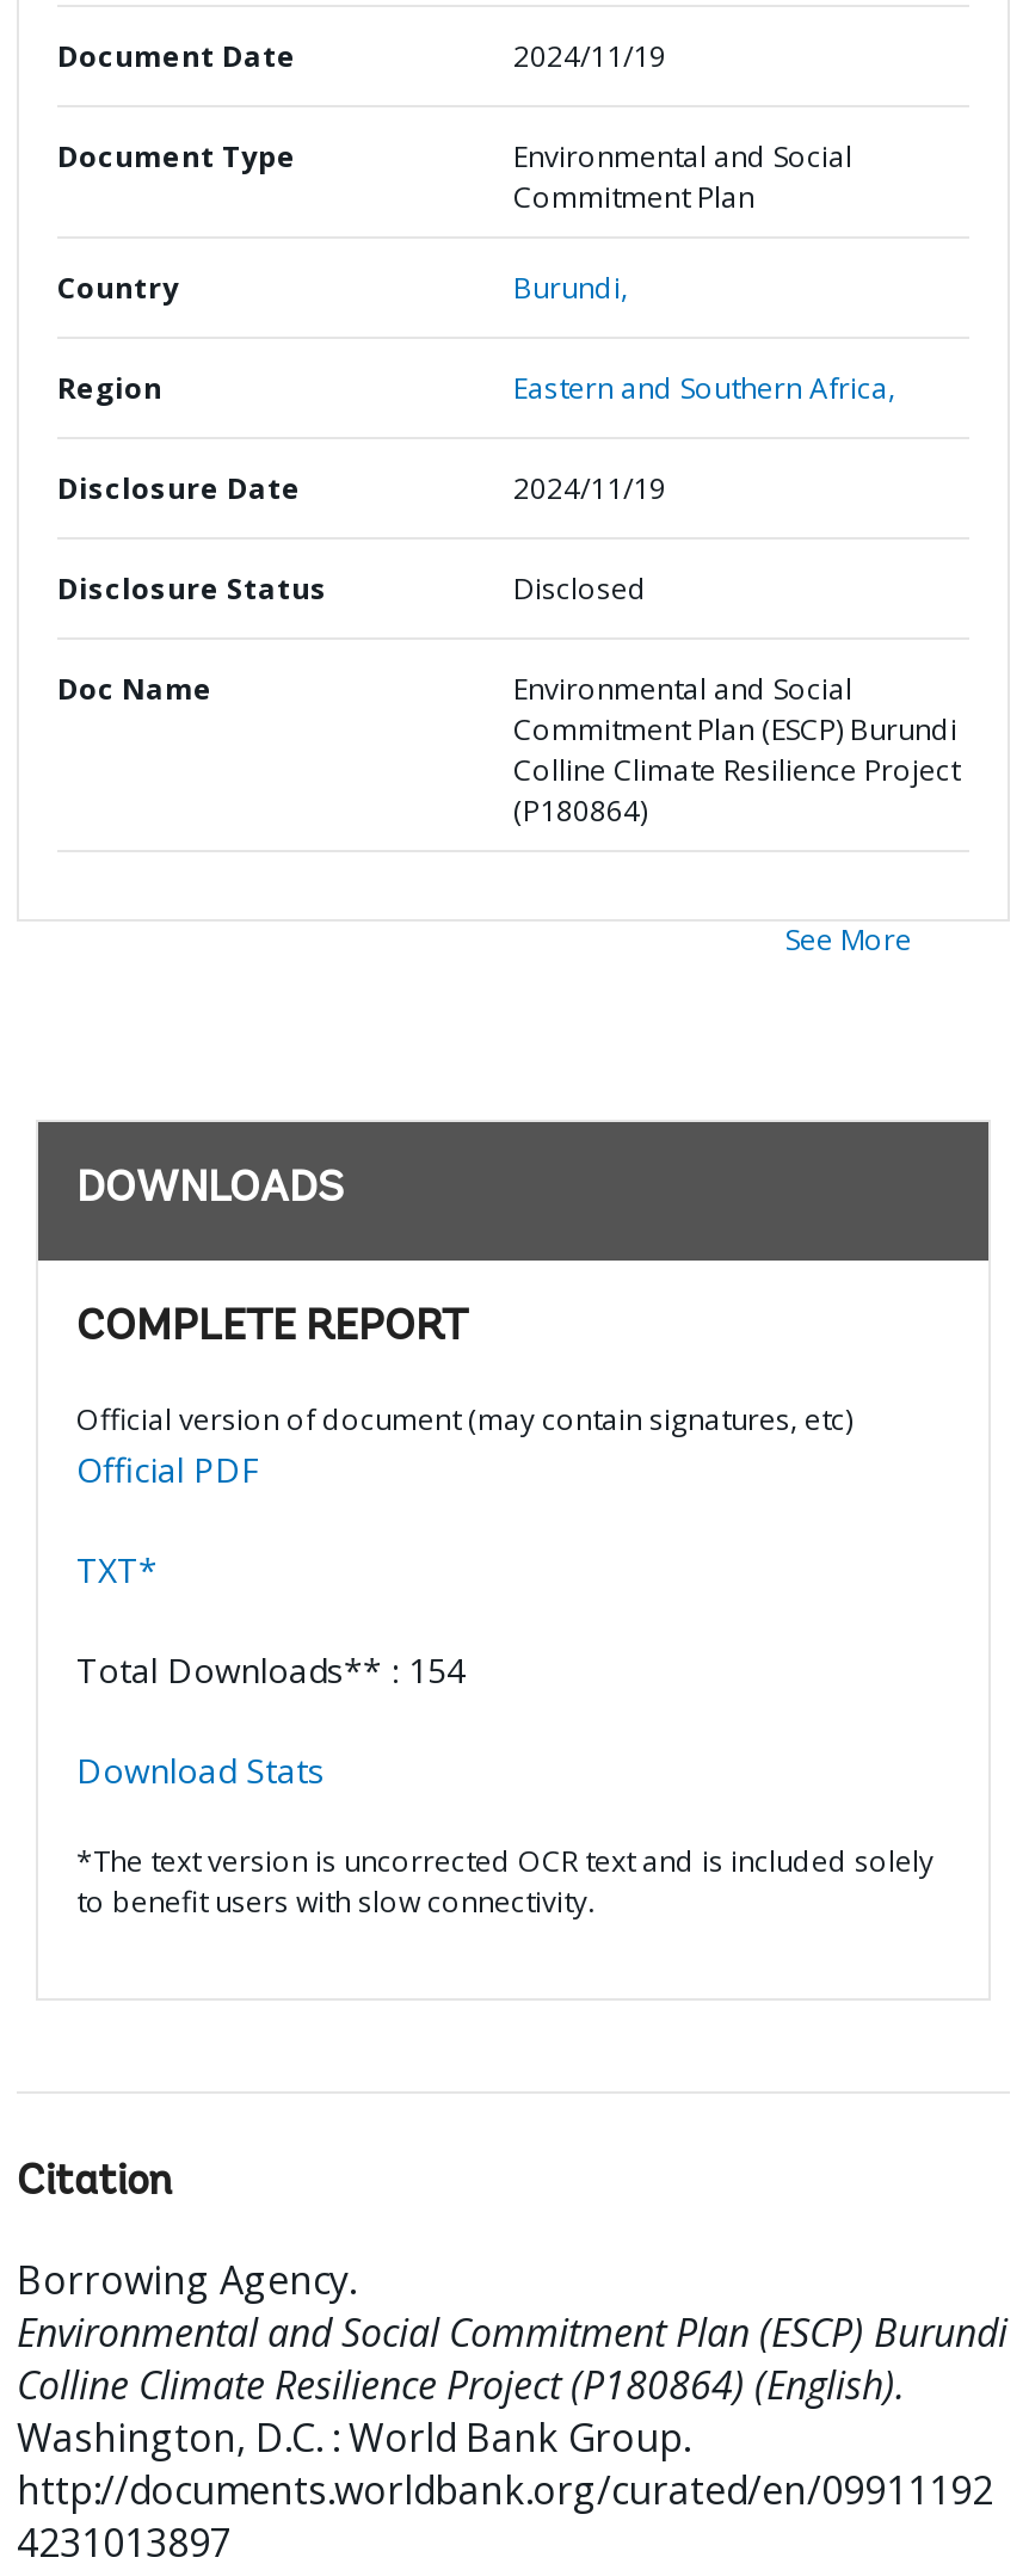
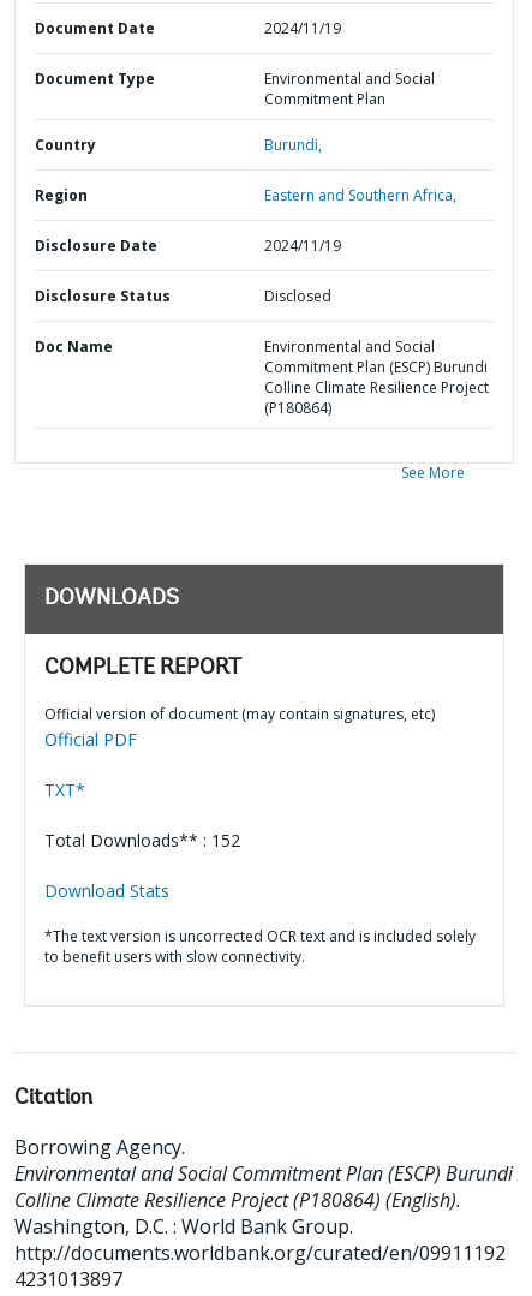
- Total Downloads** : 154
+ Total Downloads** : 152
